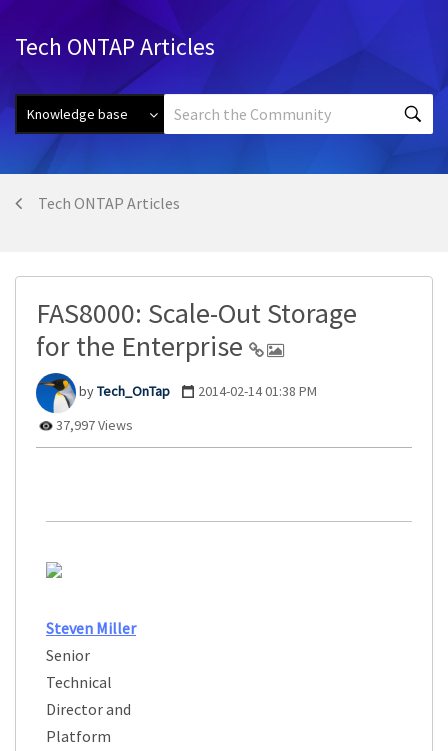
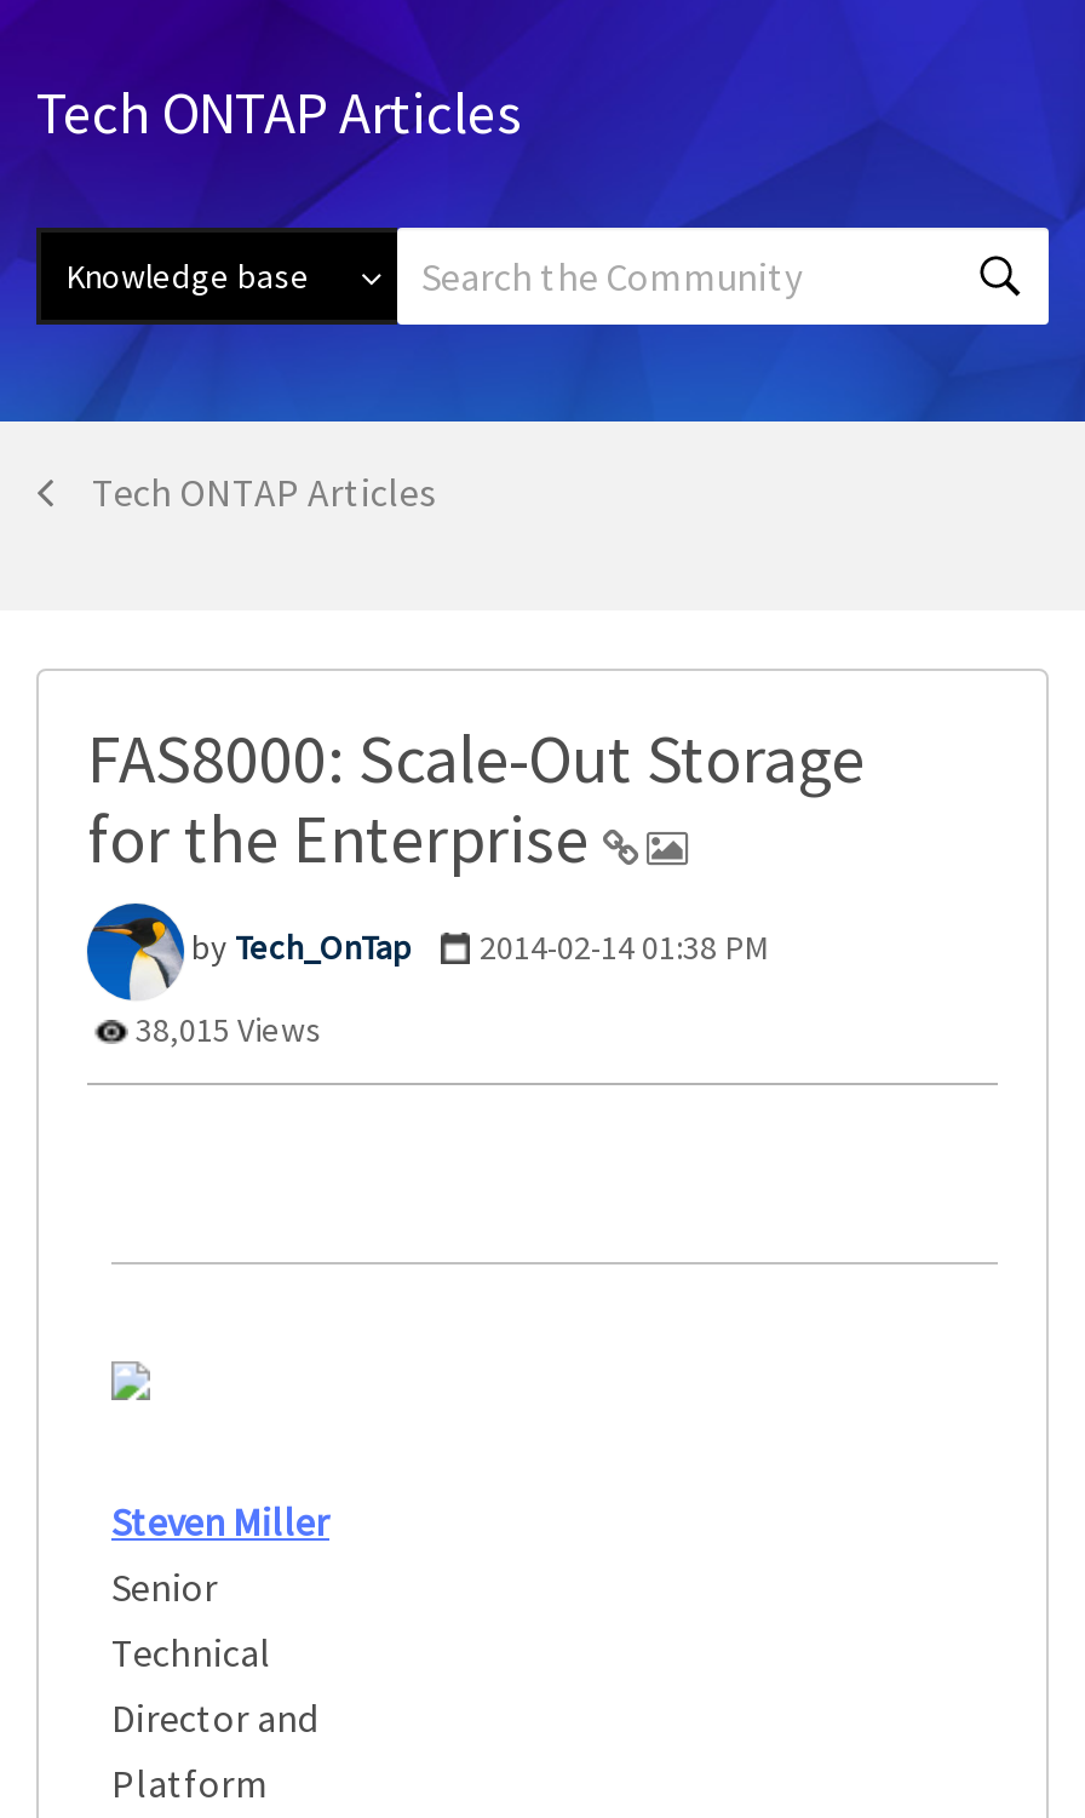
- 37,997 Views
+ 38,015 Views
